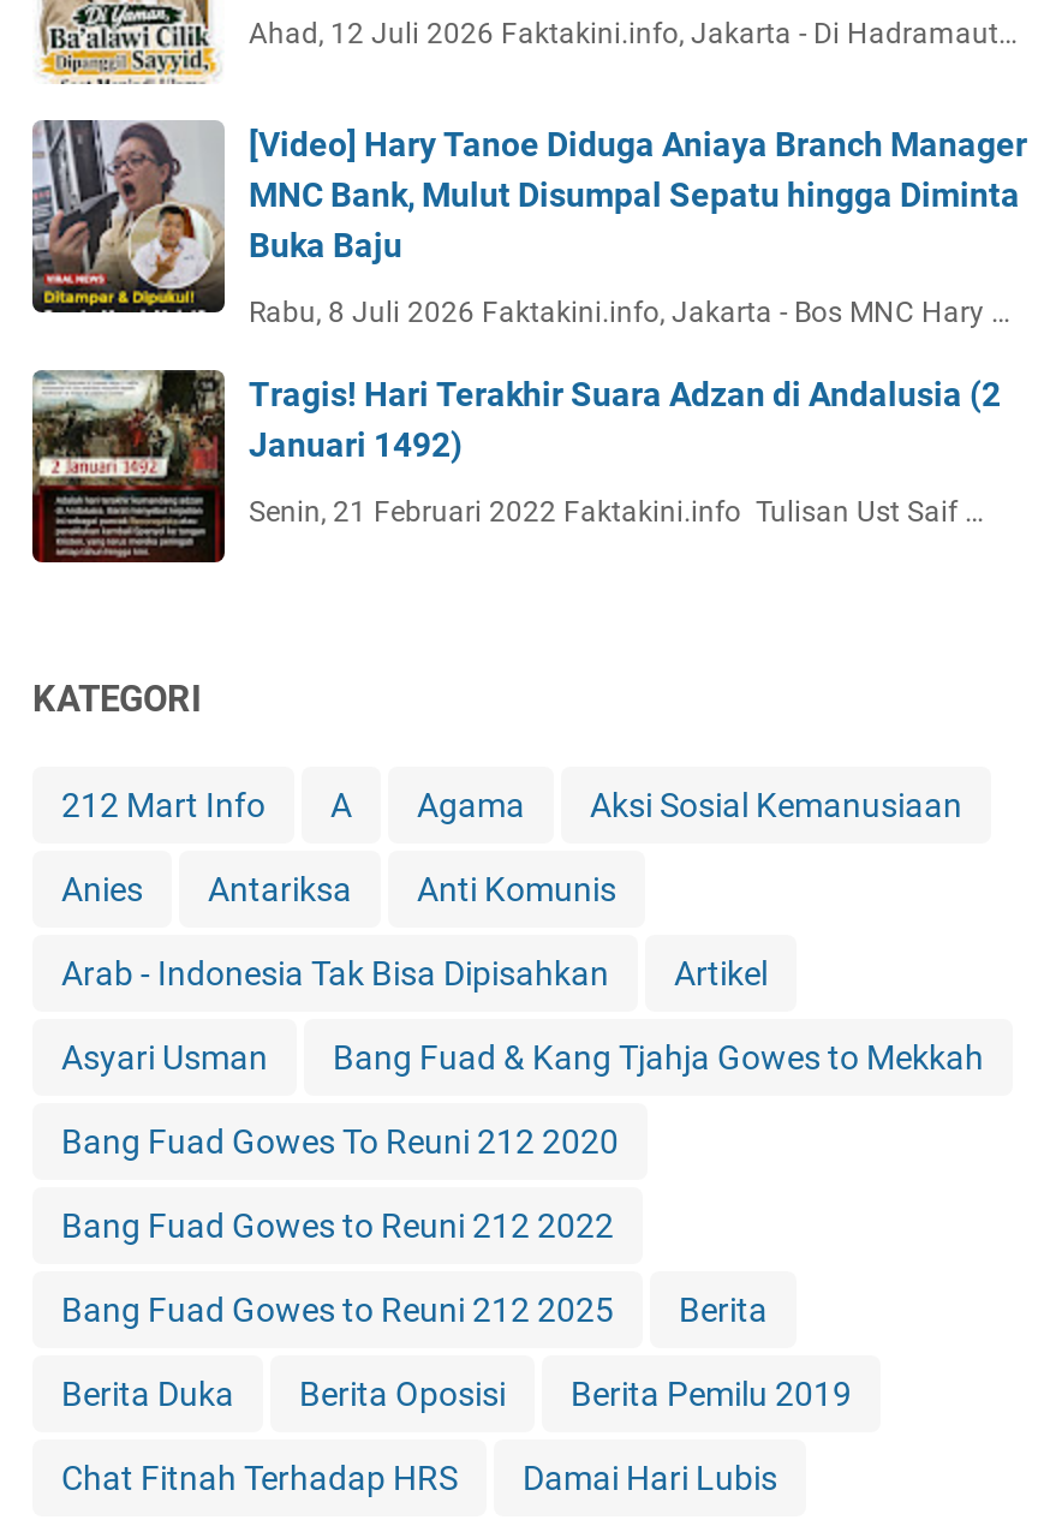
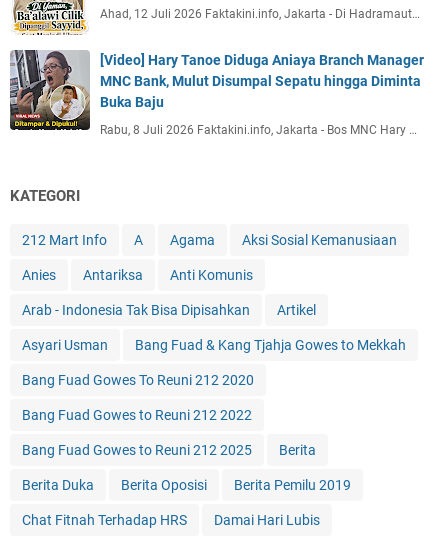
- [image]
- Tragis! Hari Terakhir Suara Adzan di Andalusia (2
- Januari 1492)
- Senin, 21 Februari 2022 Faktakini.info Tulisan Ust Saif …
